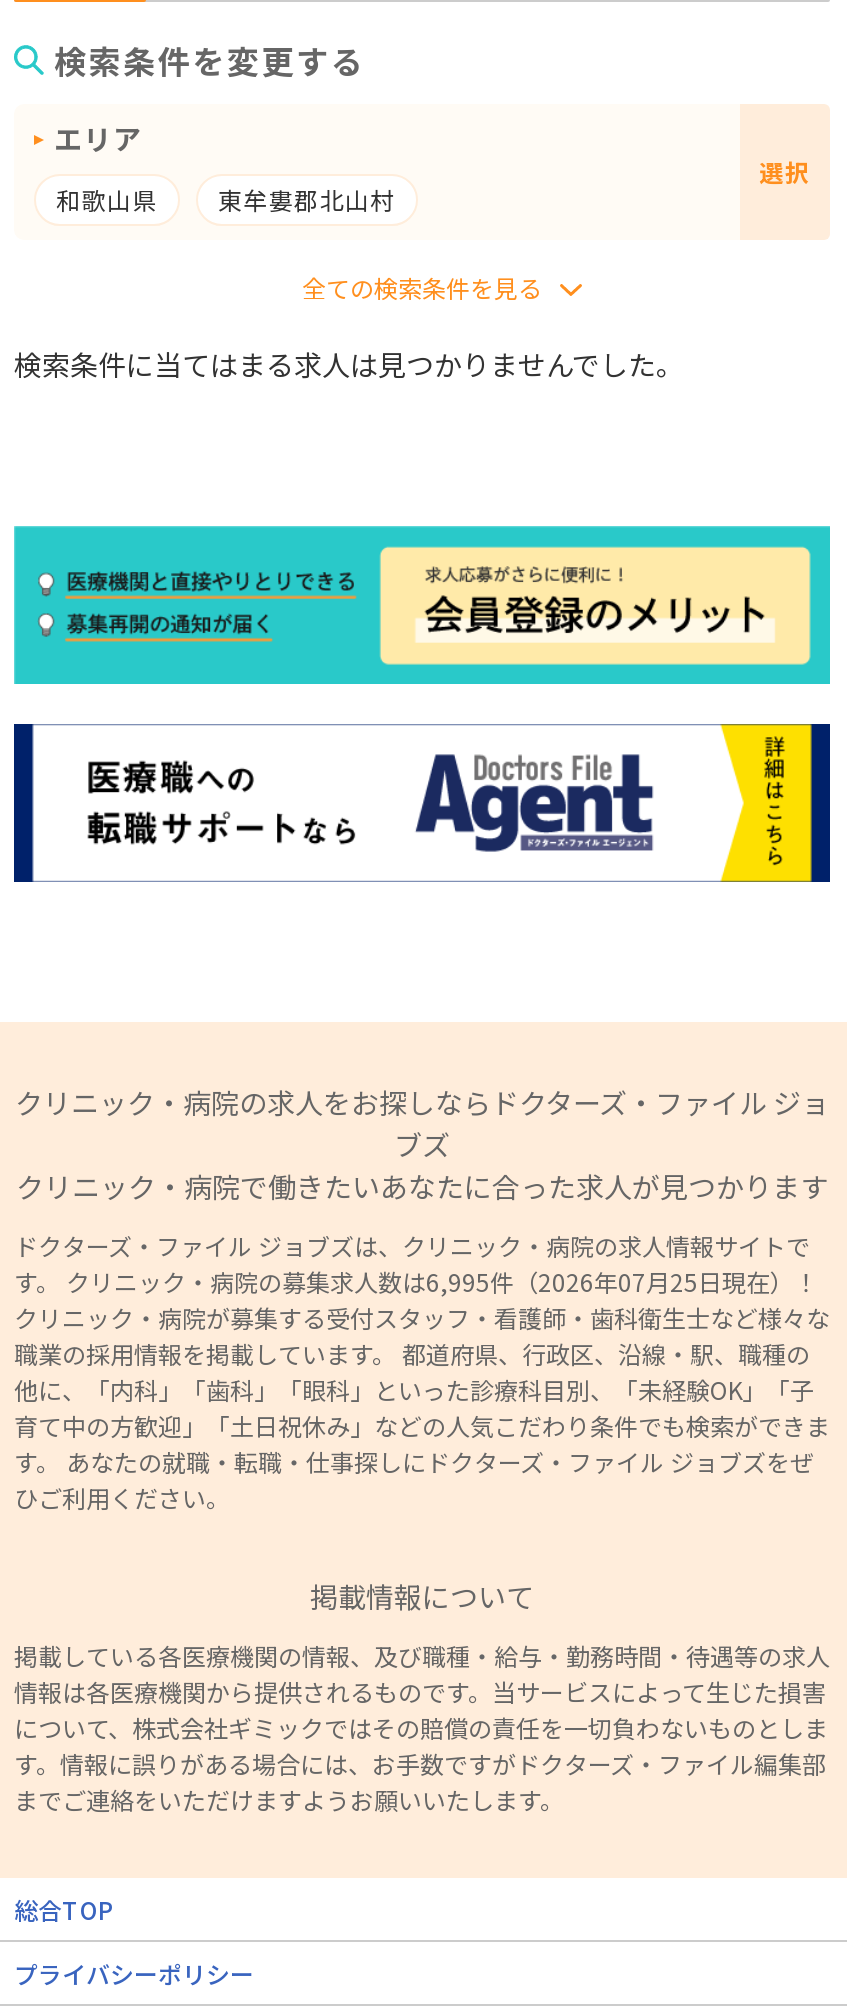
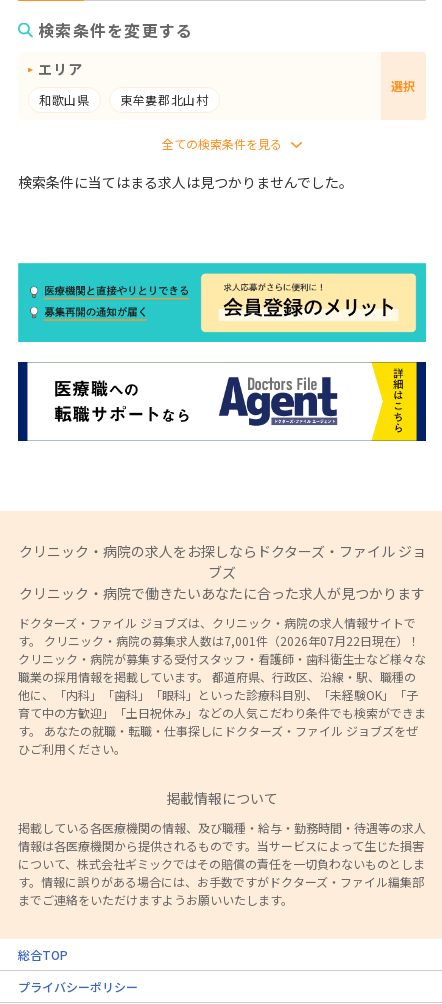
- す。 クリニック・病院の募集求人数は6,995件（2026年07月25日現在）！
+ す。 クリニック・病院の募集求人数は7,001件（2026年07月22日現在）！
